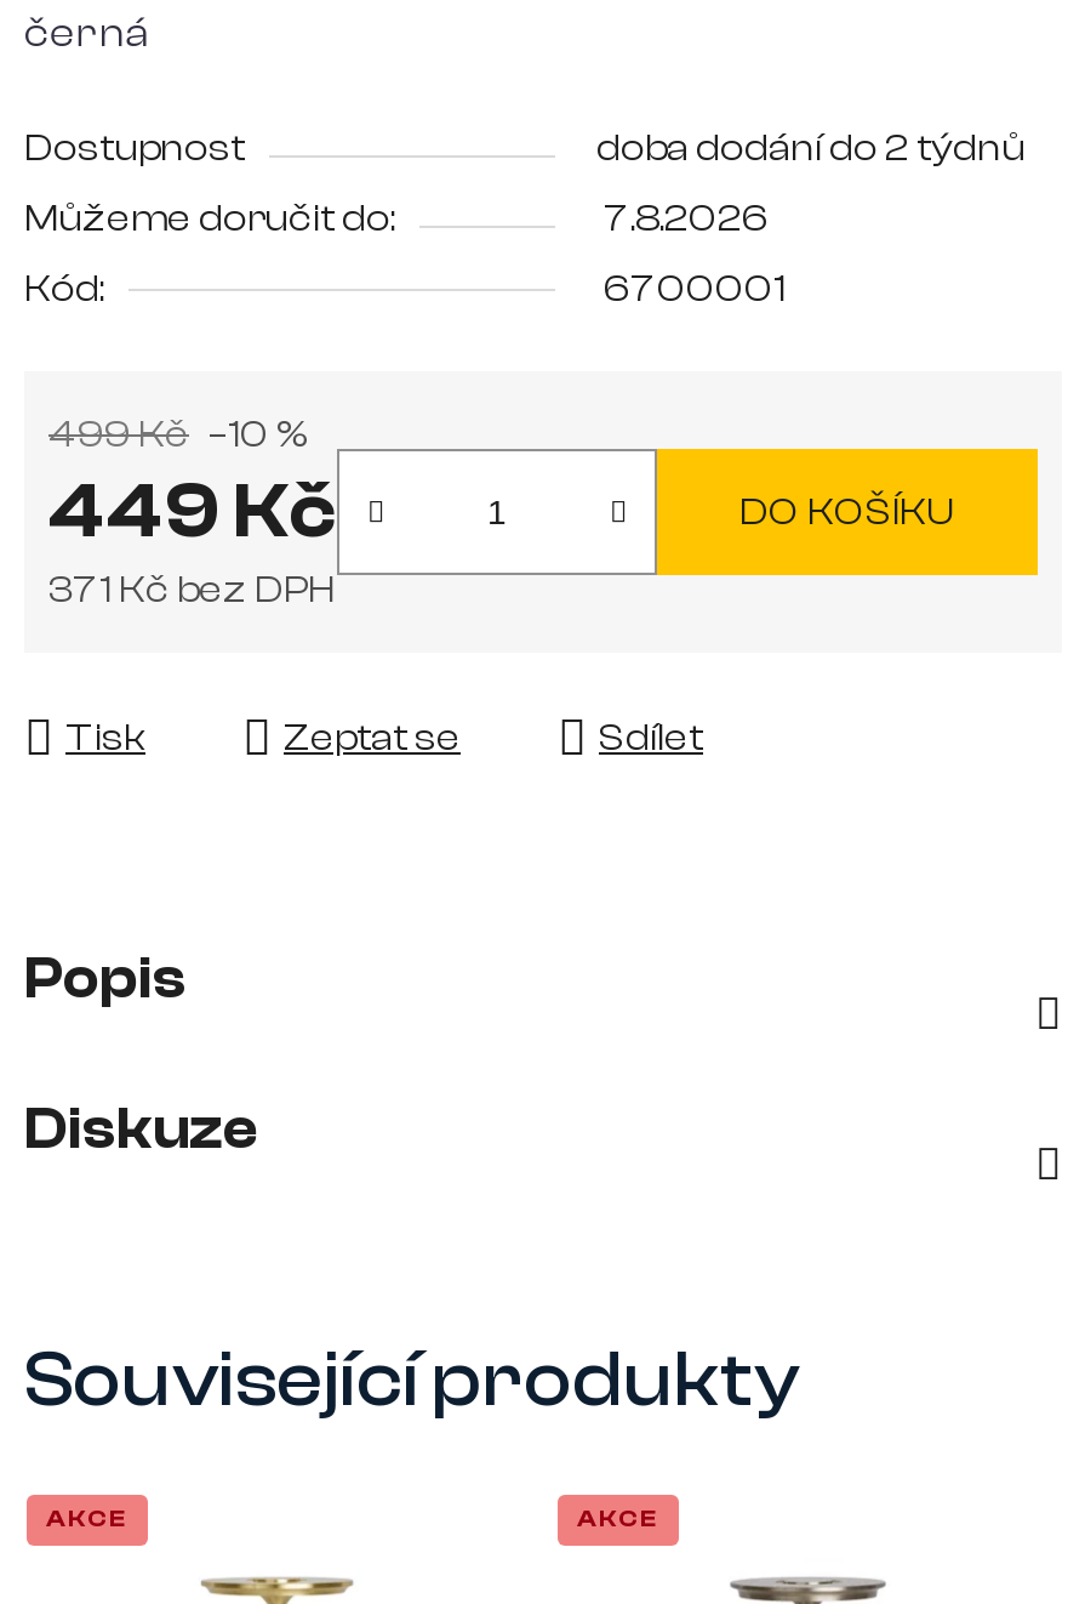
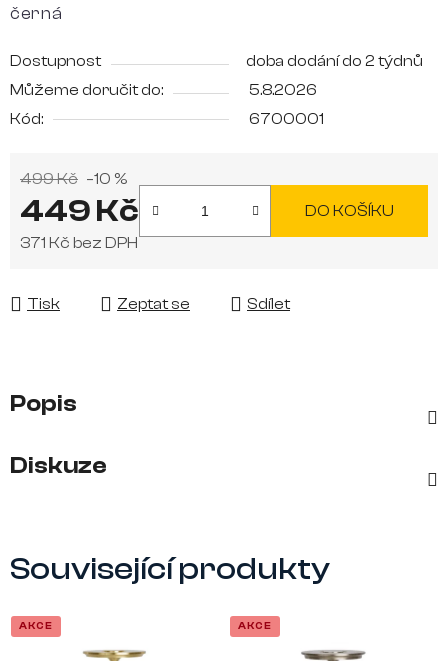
- 7.8.2026
+ 5.8.2026
